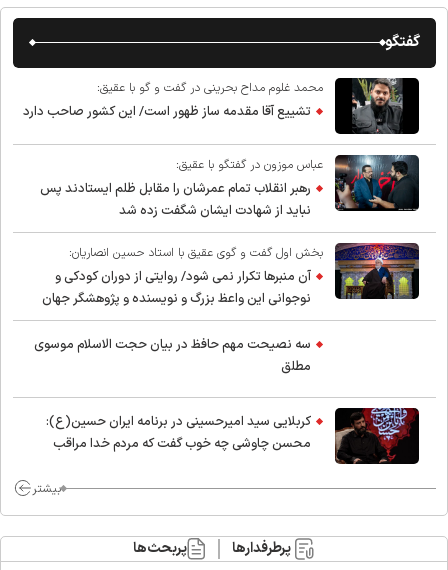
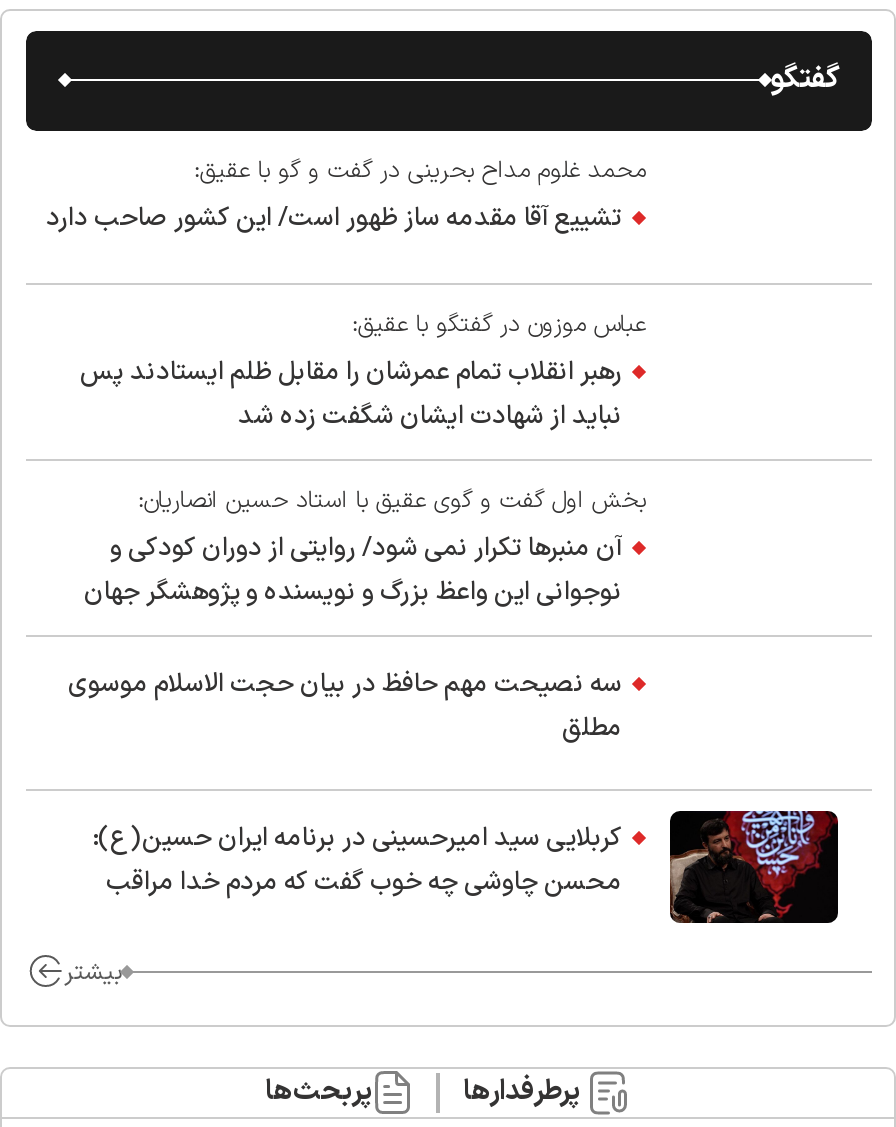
- [image]

- [image]

- [image]
